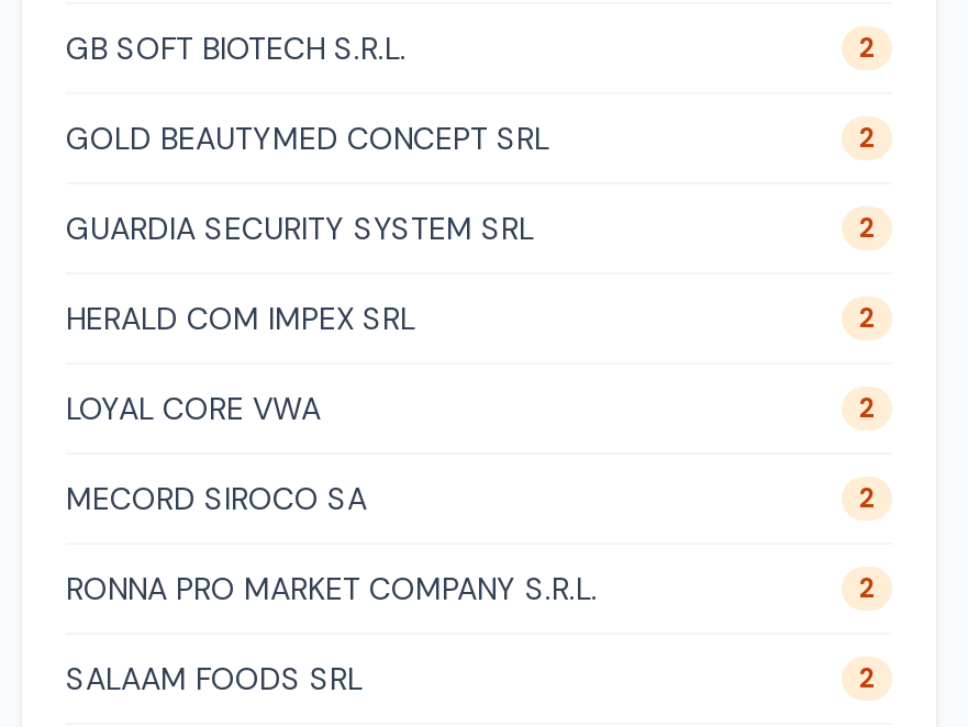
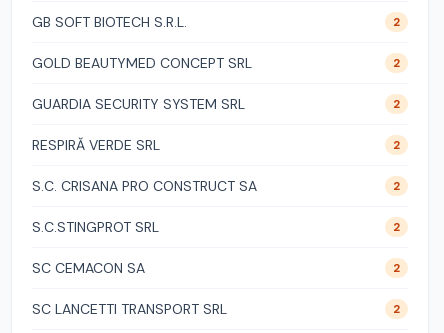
- HERALD COM IMPEX SRL
+ RESPIRĂ VERDE SRL

- LOYAL CORE VWA
+ S.C. CRISANA PRO CONSTRUCT SA

- MECORD SIROCO SA
+ S.C.STINGPROT SRL

- RONNA PRO MARKET COMPANY S.R.L.
+ SC CEMACON SA

- SALAAM FOODS SRL
+ SC LANCETTI TRANSPORT SRL
